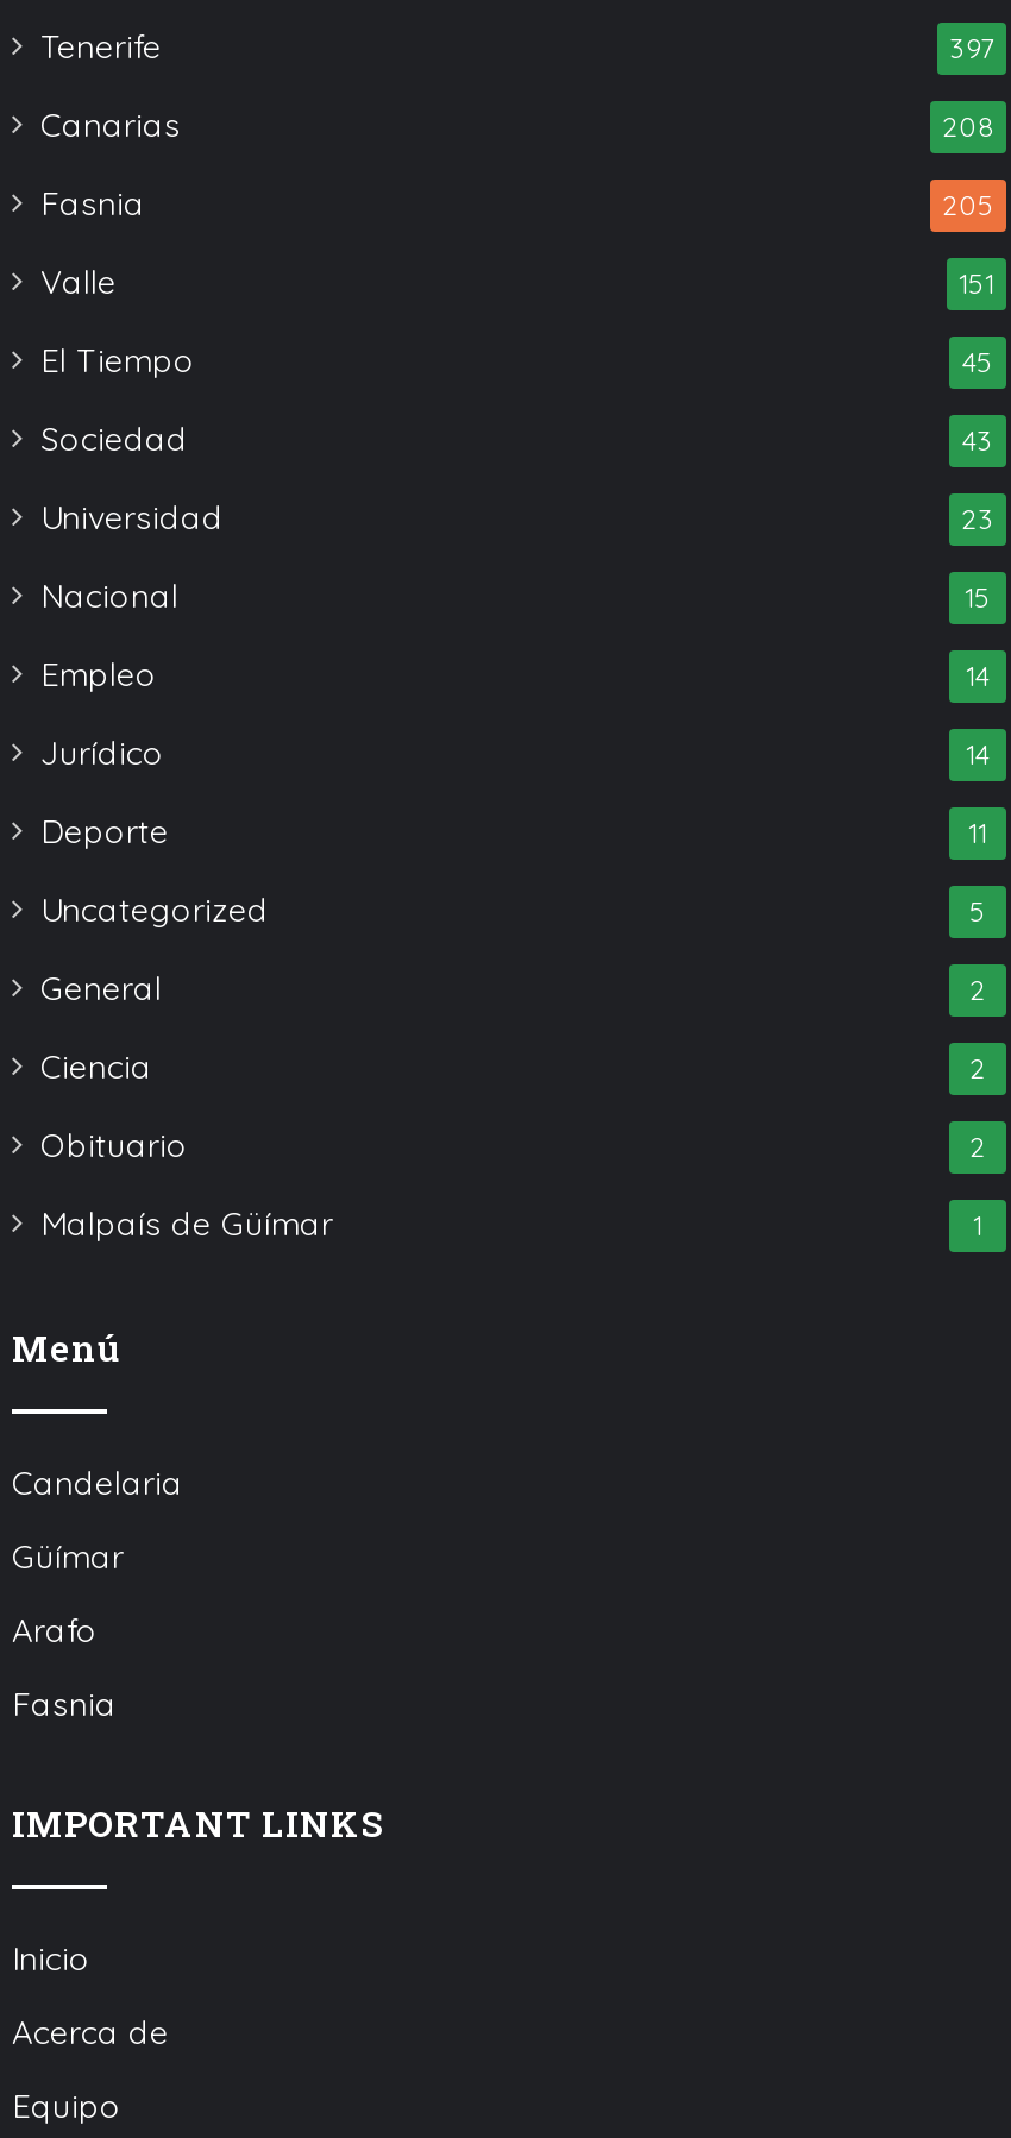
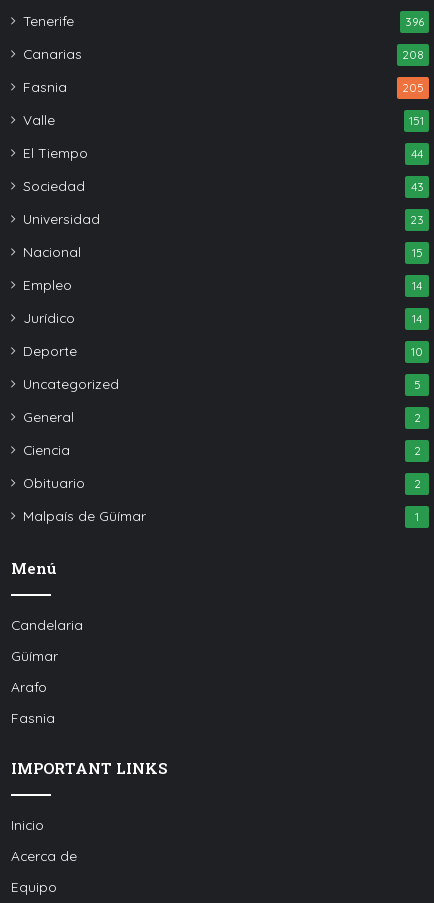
- 397
+ 396

- 45
+ 44

- 11
+ 10
